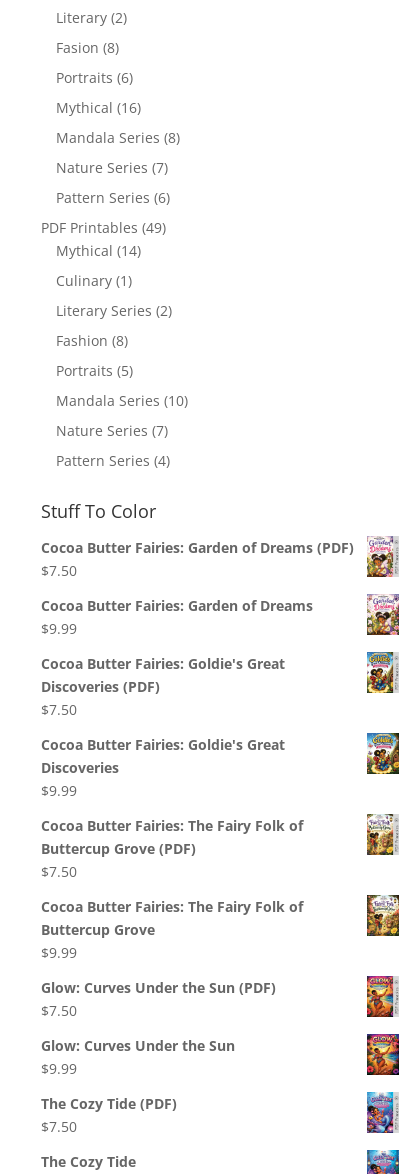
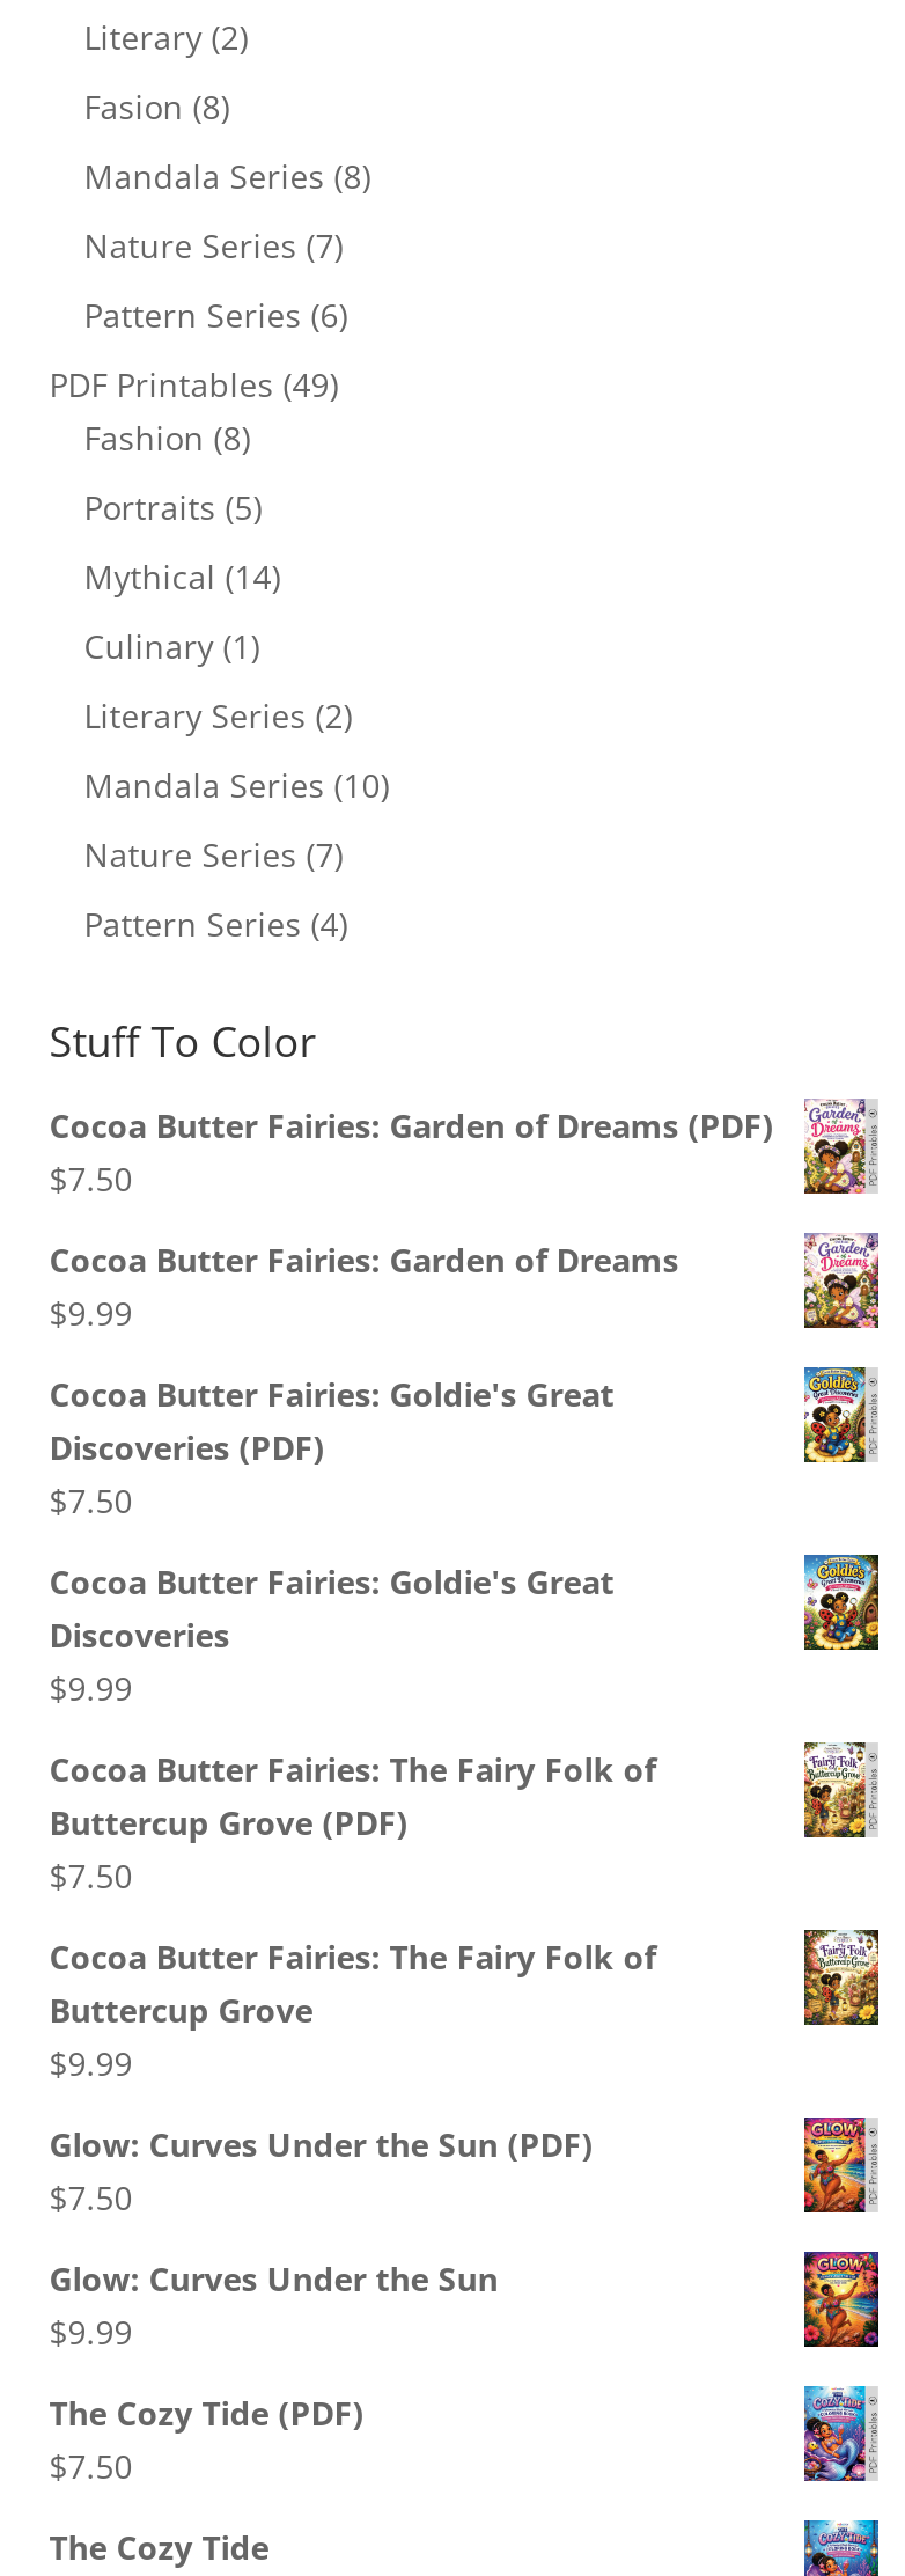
- Portraits (6)
- Mythical (16)

moved up: Fashion (8) | Portraits (5)
